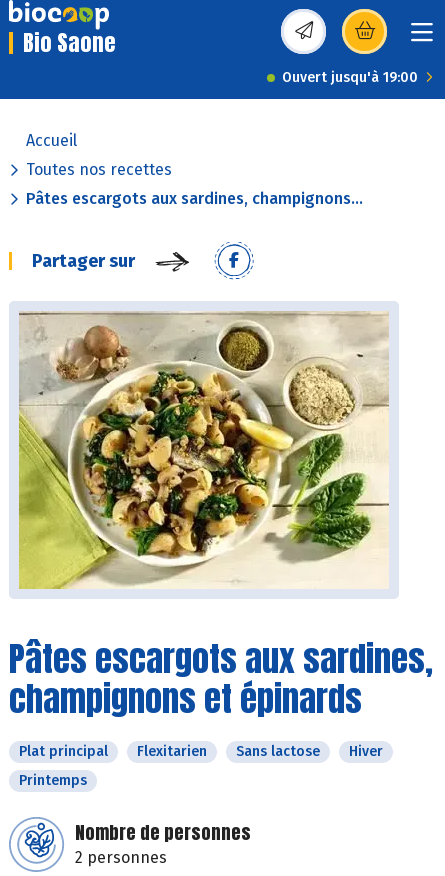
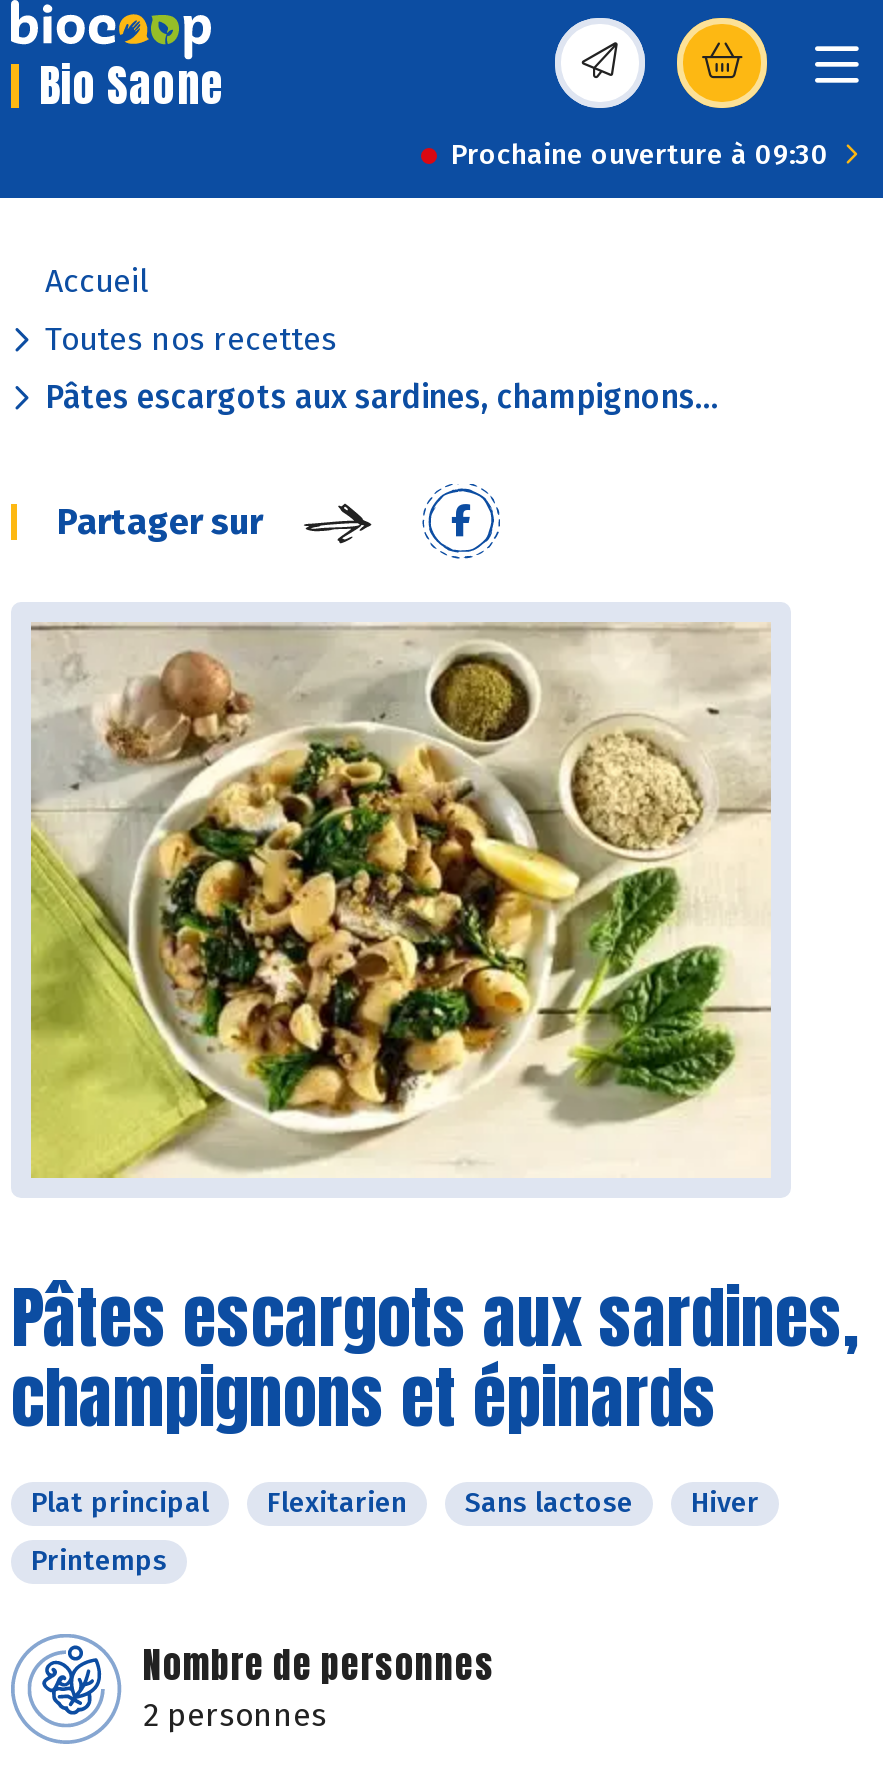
- Ouvert jusqu'à 19:00
+ Prochaine ouverture à 09:30
